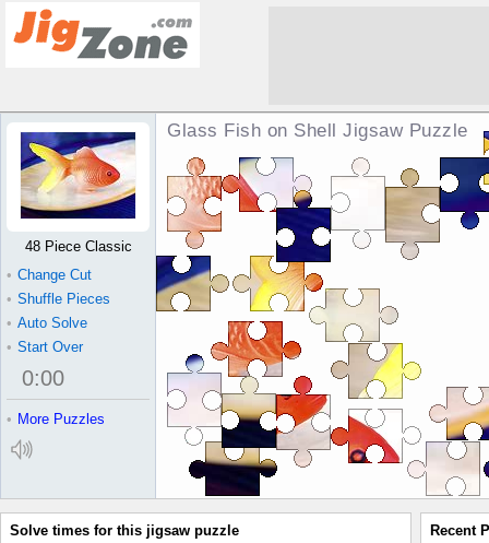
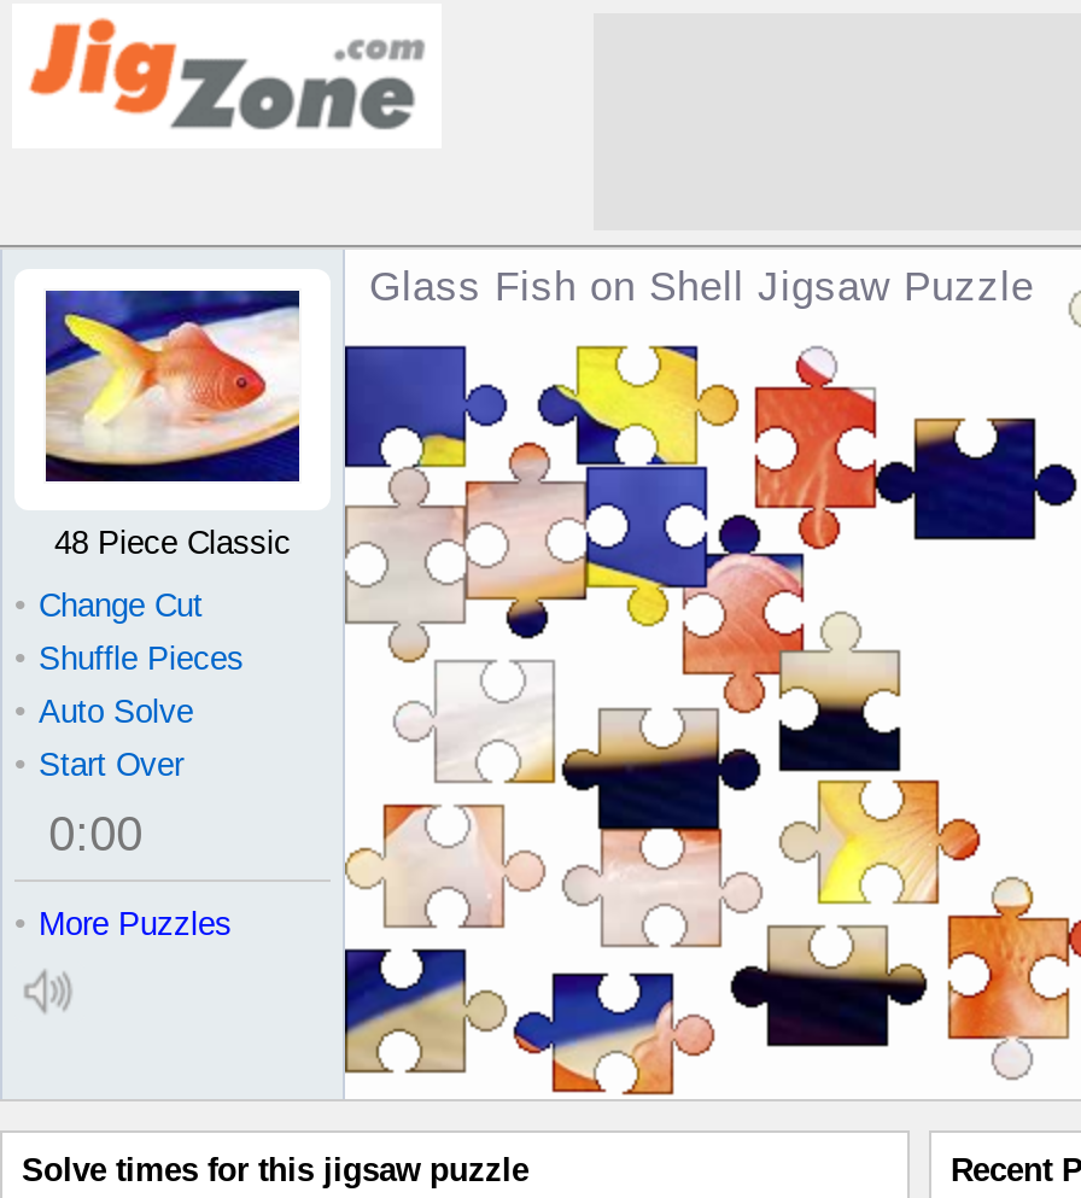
- [image]
+ [image]
